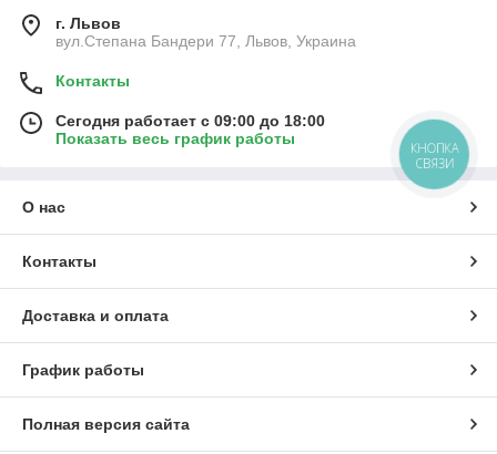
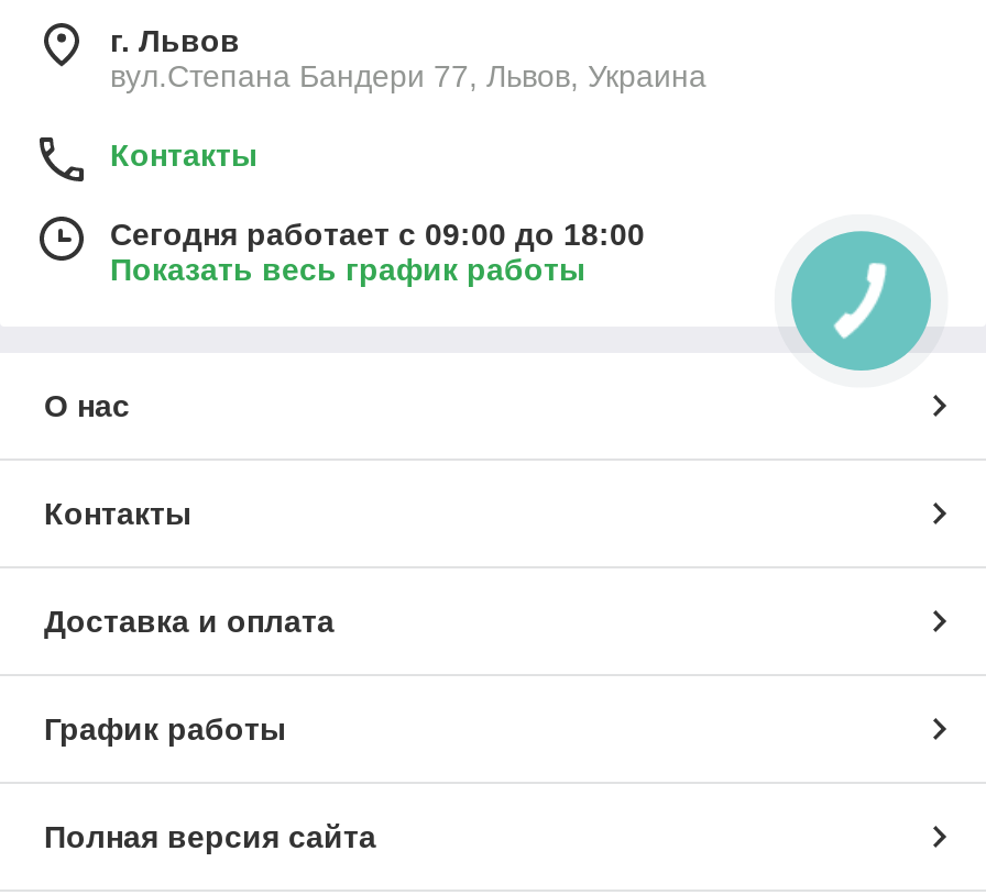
- КНОПКА
- СВЯЗИ
